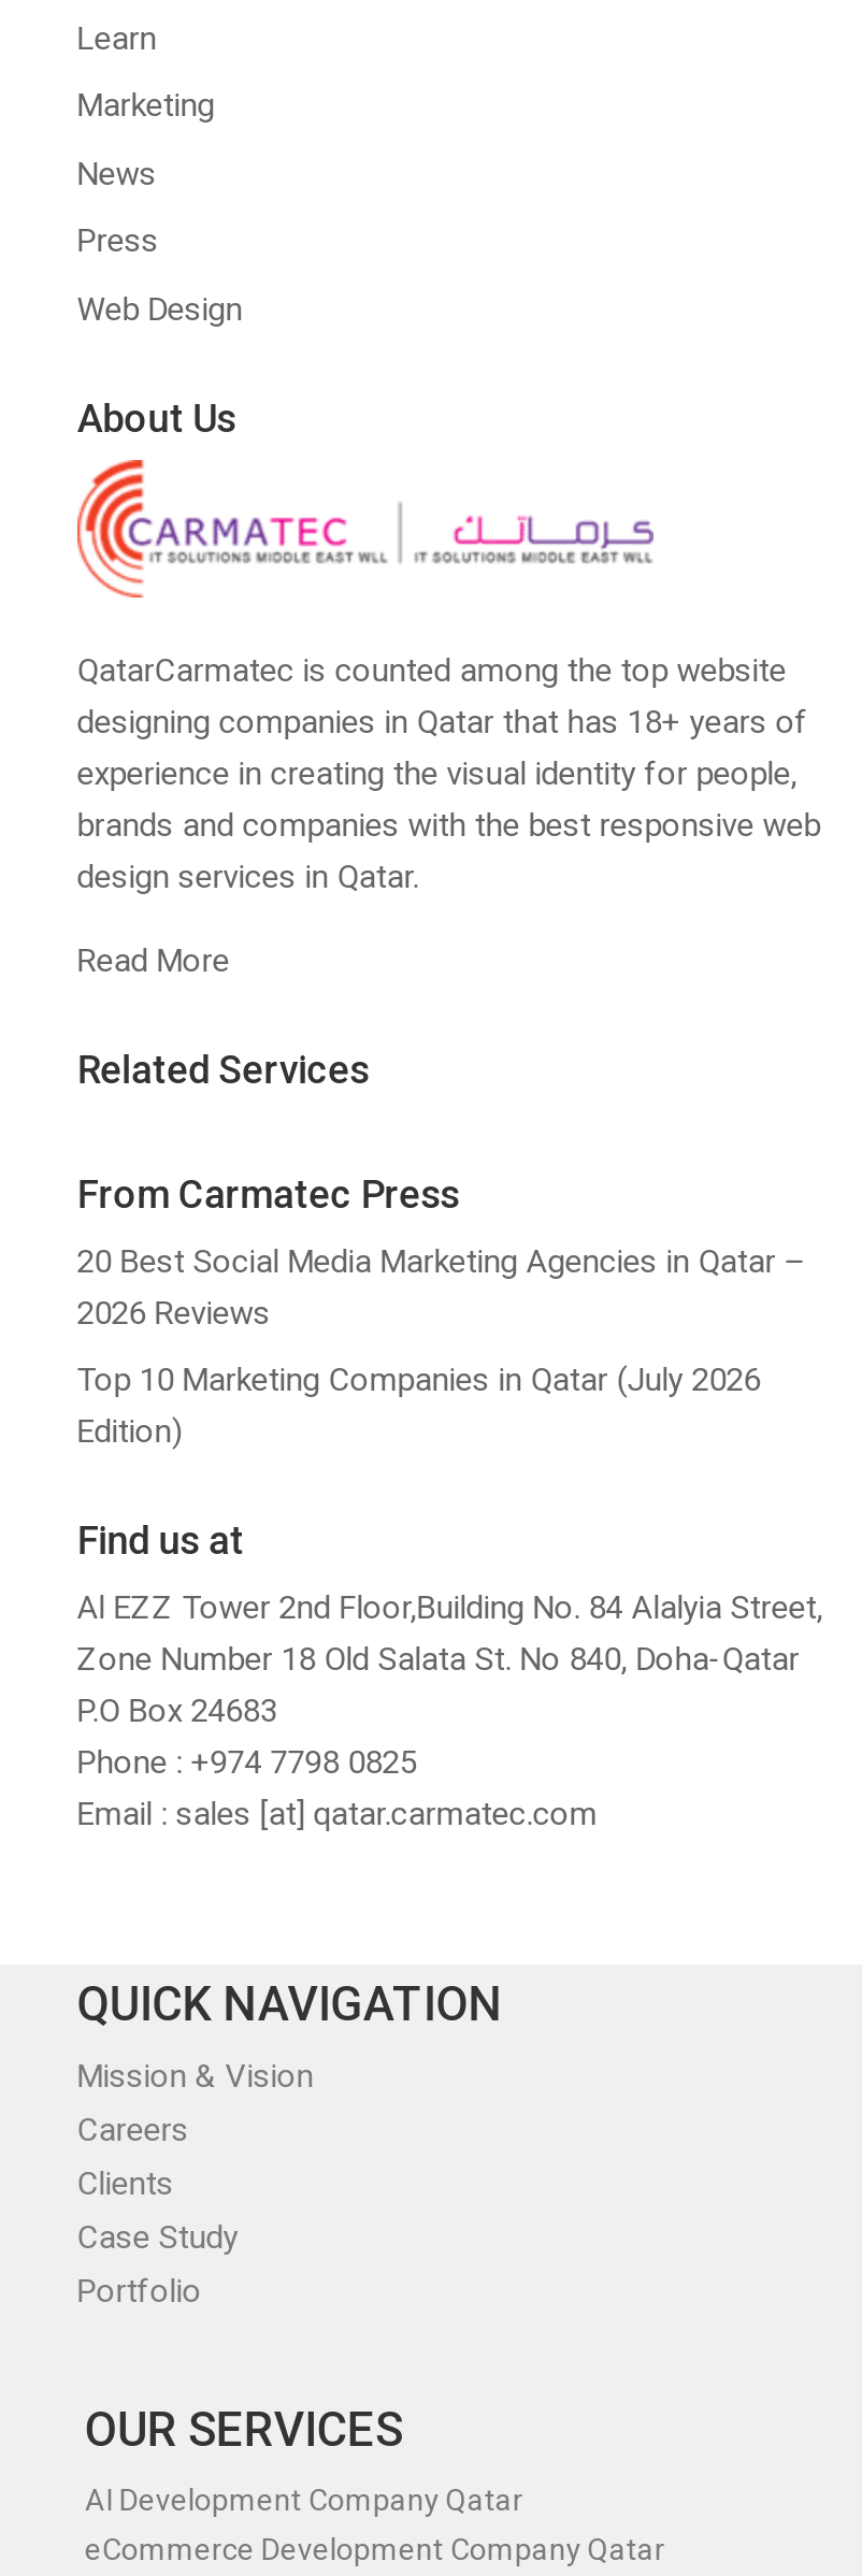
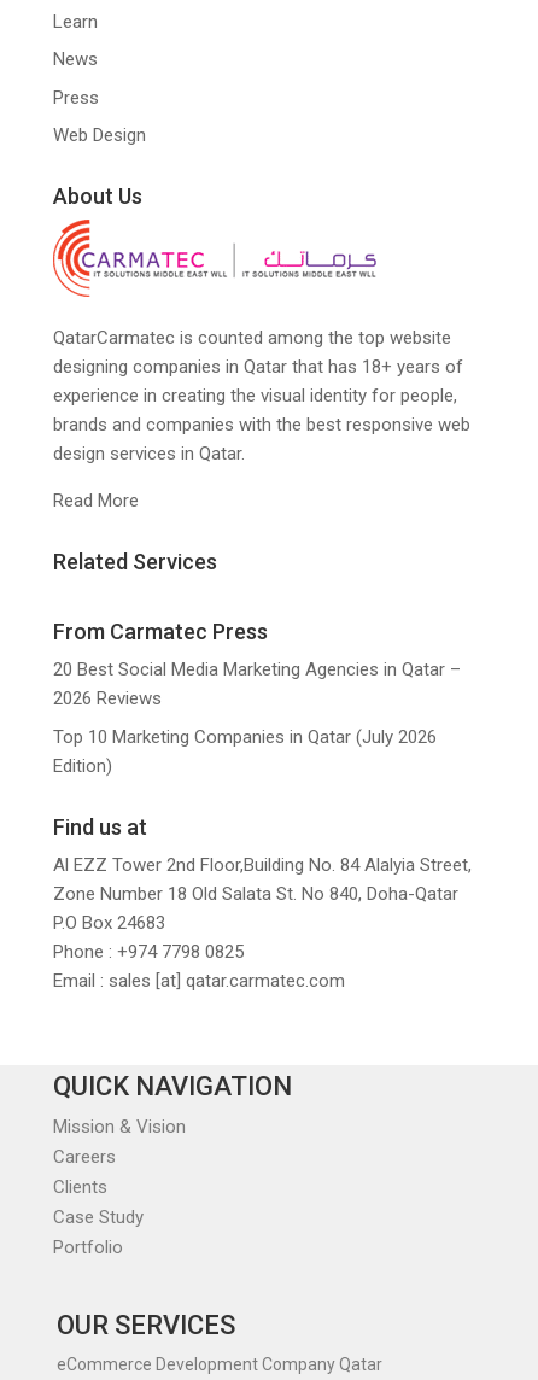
- Marketing

- AI Development Company Qatar
